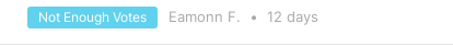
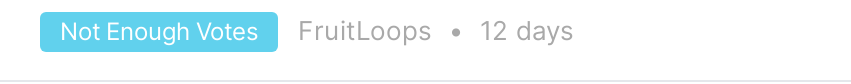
- Eamonn F. • 12 days
+ FruitLoops • 12 days
